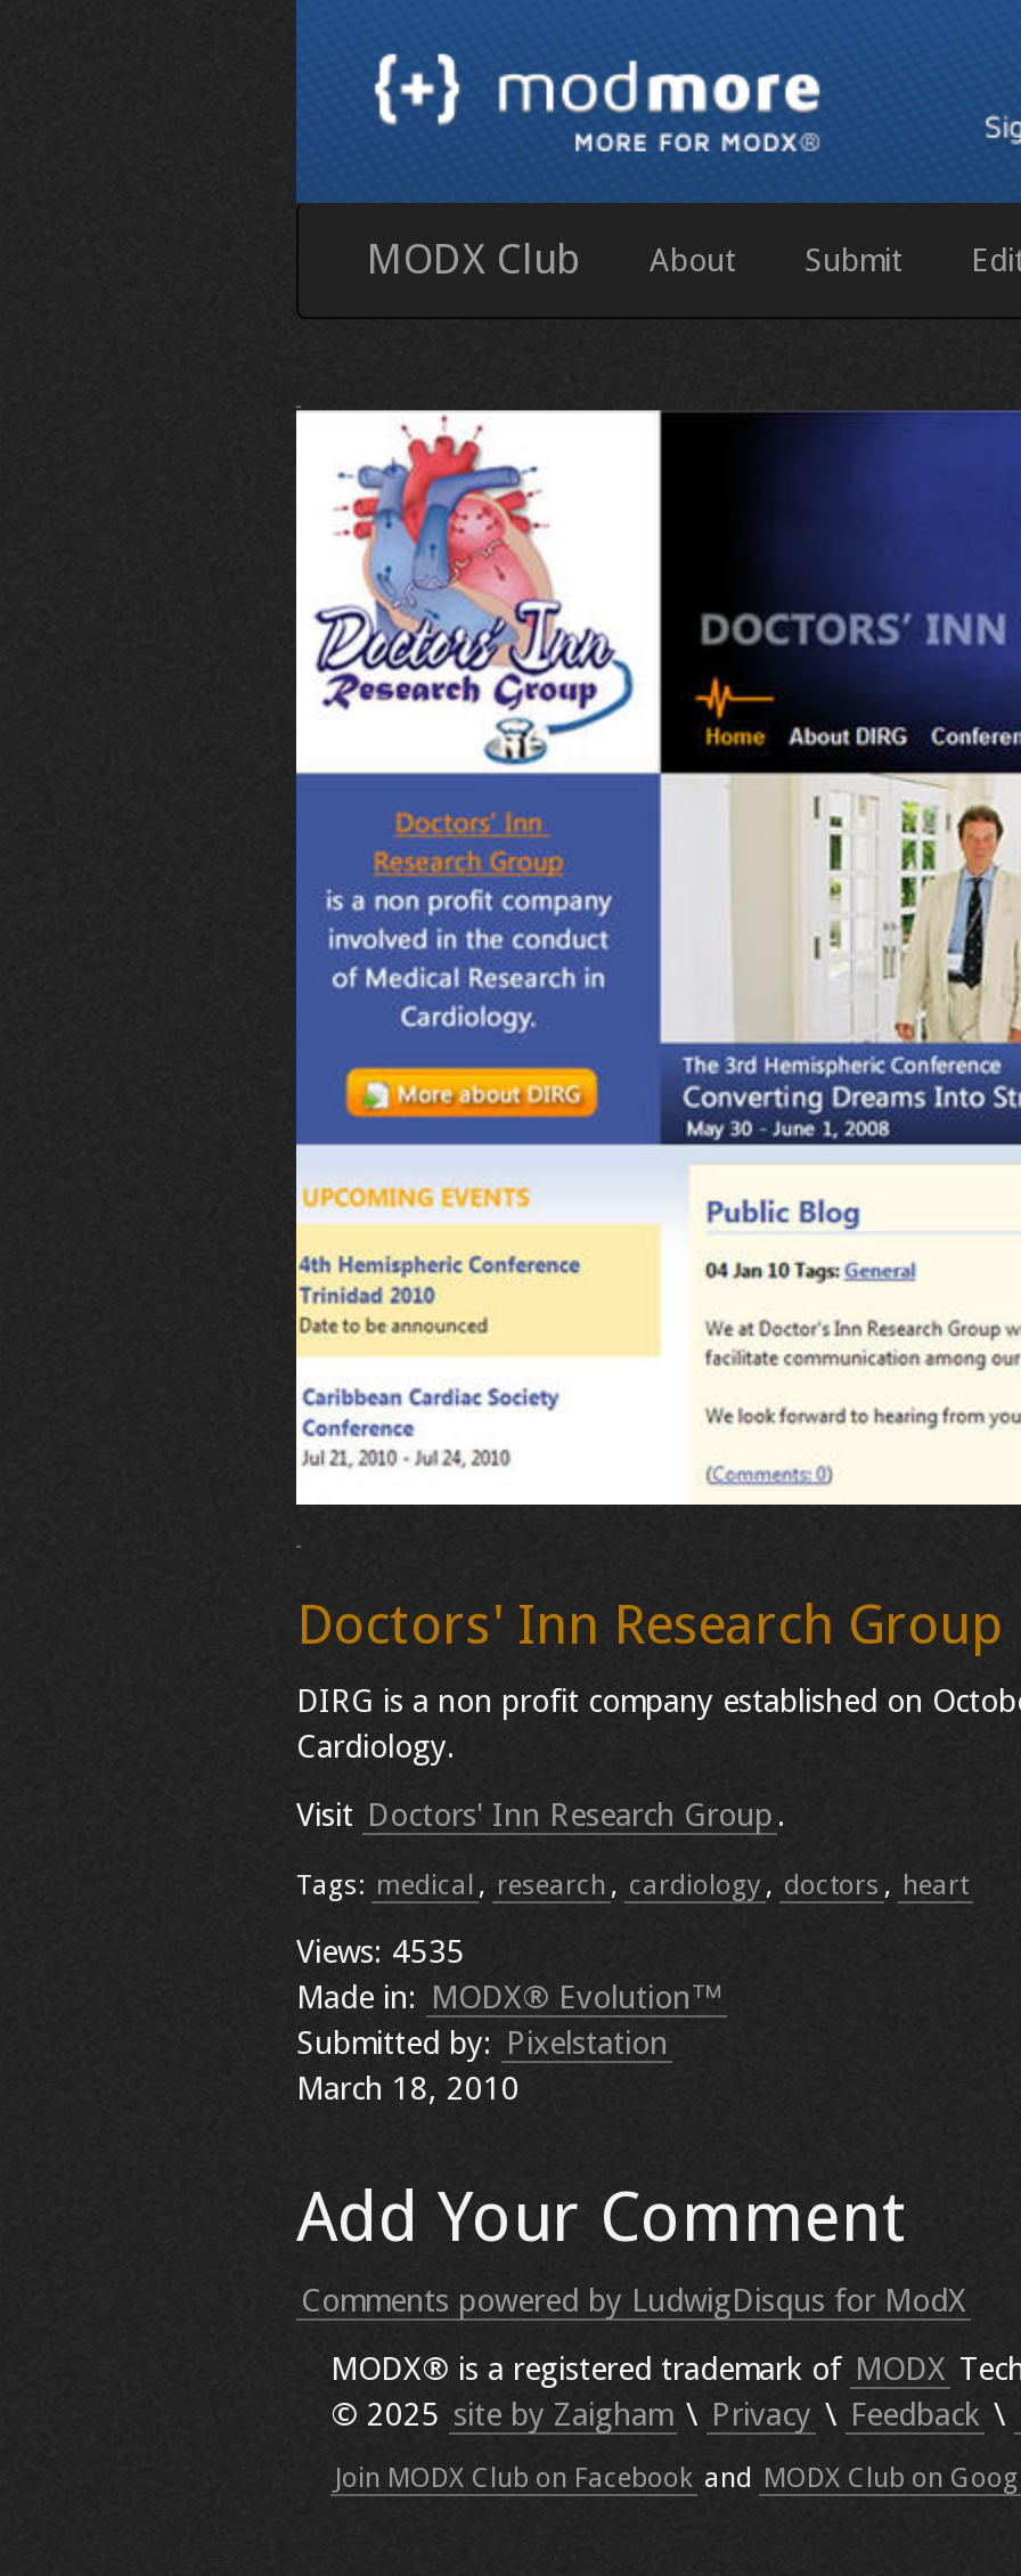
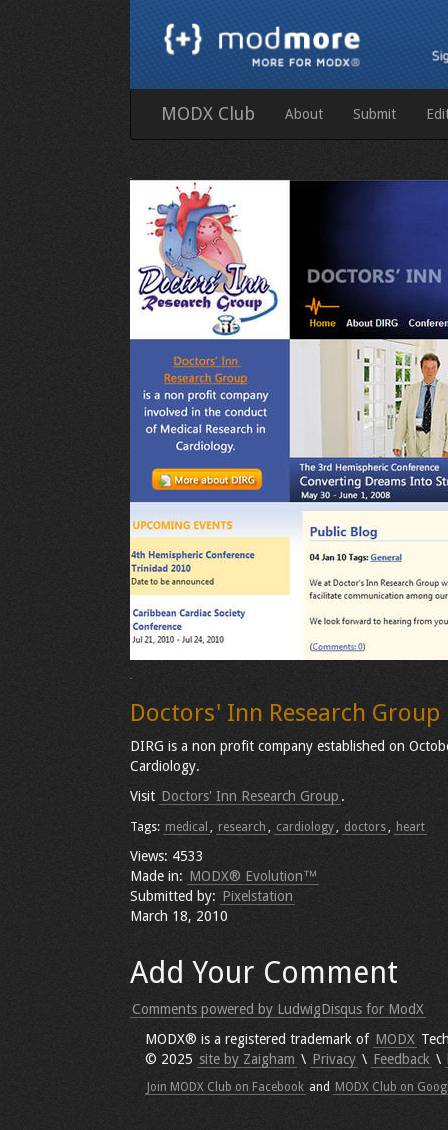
- Views: 4535
+ Views: 4533
